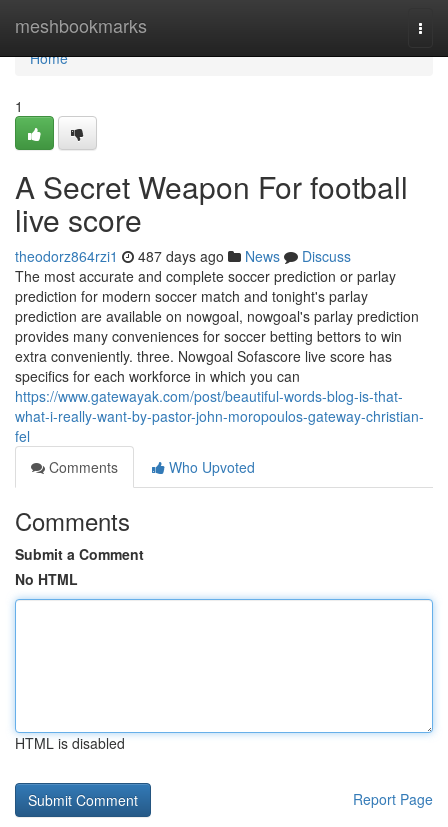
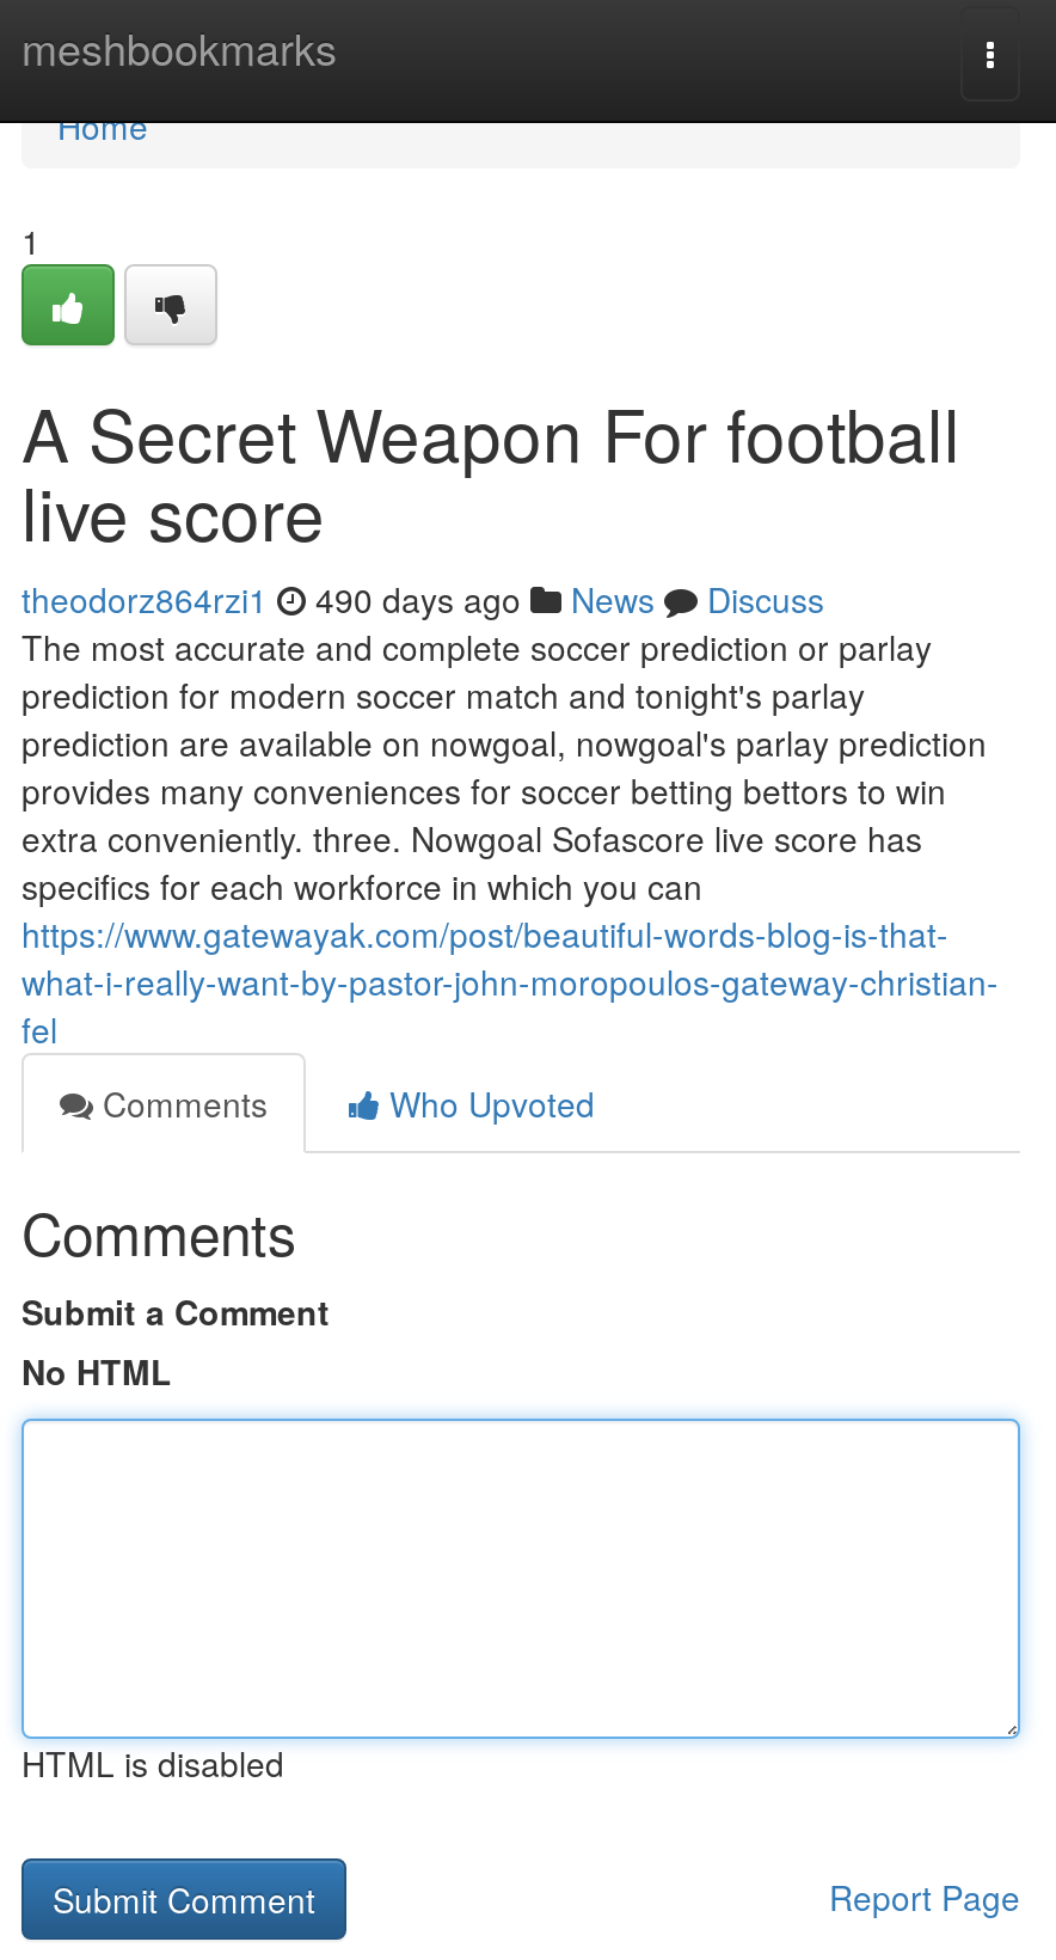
- theodorz864rzi1 487 days ago News Discuss
+ theodorz864rzi1 490 days ago News Discuss
